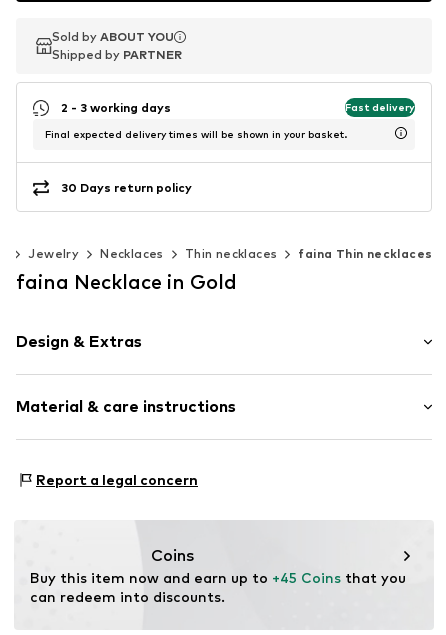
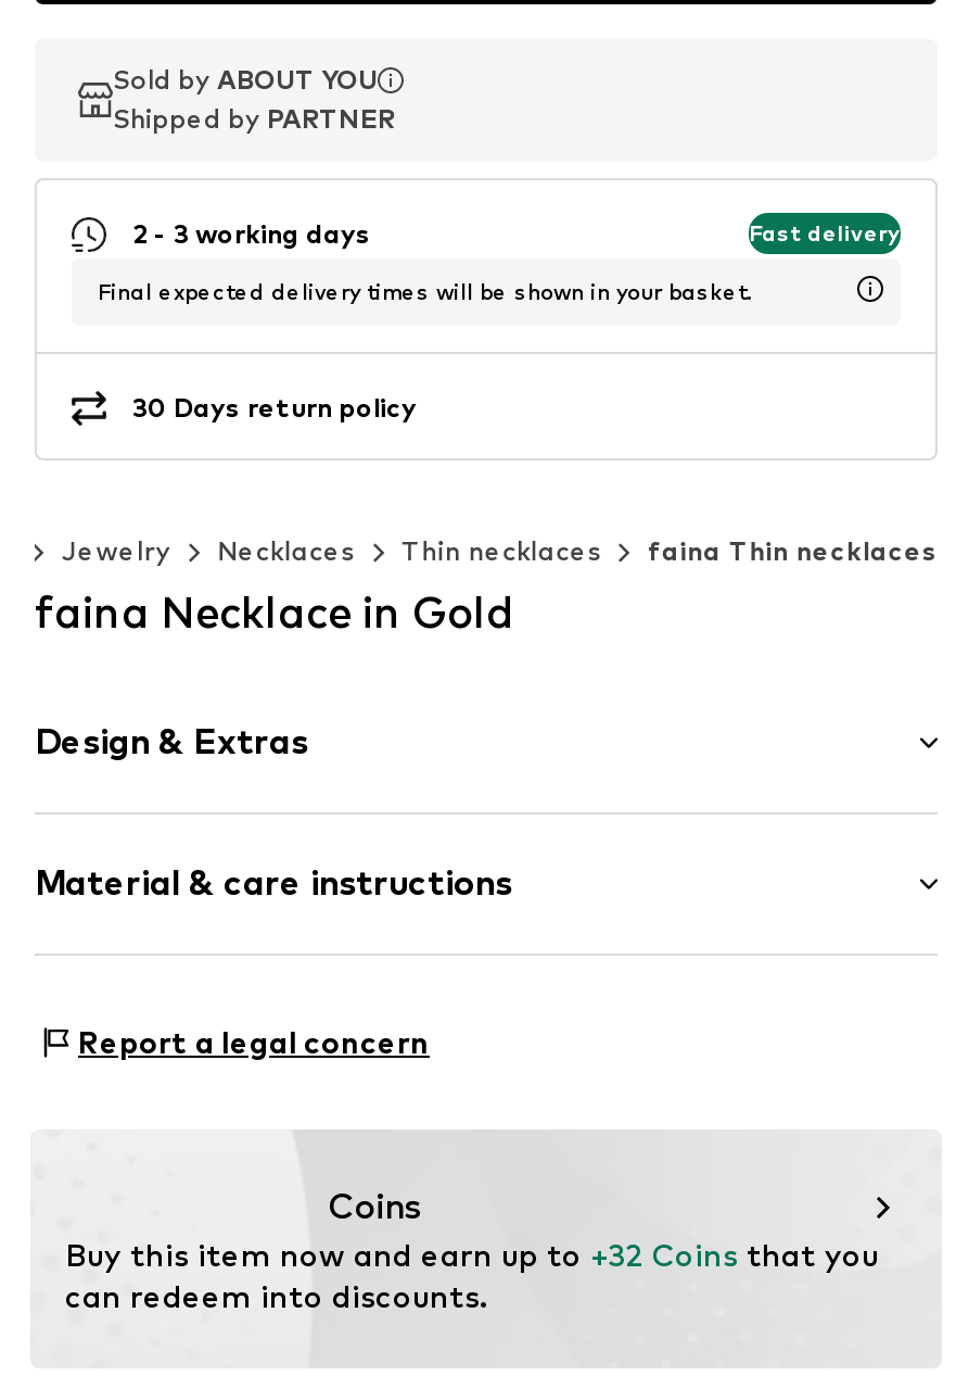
- Buy this item now and earn up to +45 Coins that you
+ Buy this item now and earn up to +32 Coins that you
